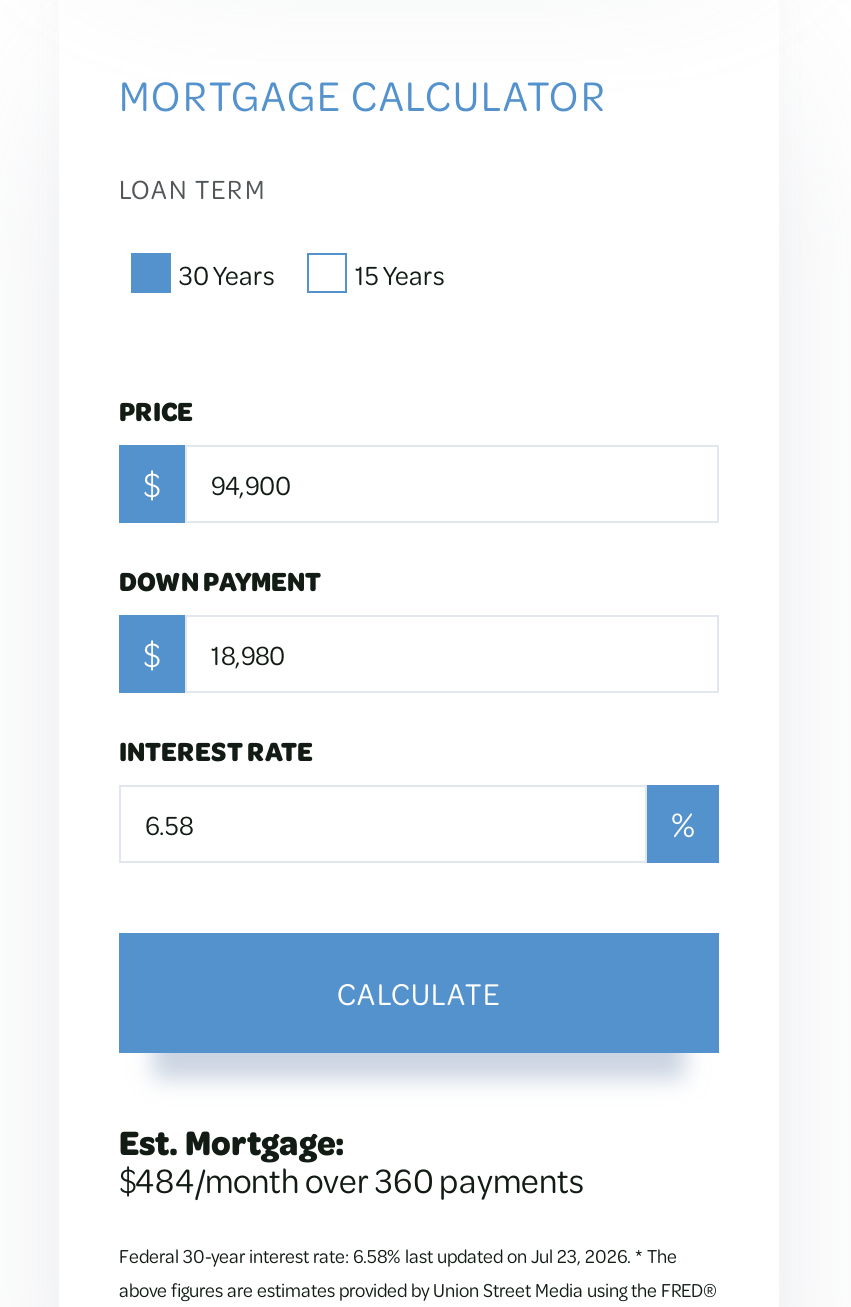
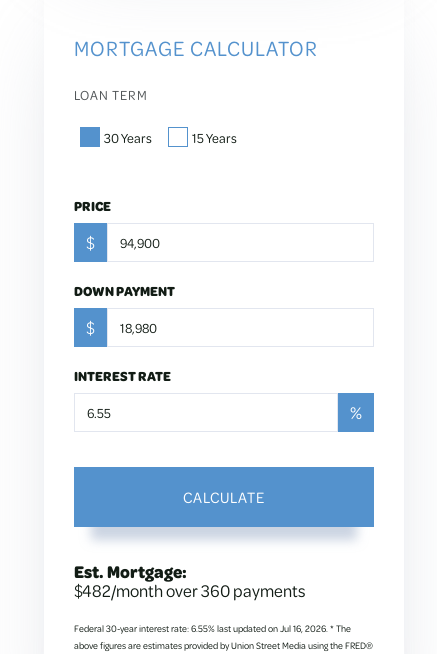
- $484/month over 360 payments
+ $482/month over 360 payments

- Federal 30-year interest rate: 6.58% last updated on Jul 23, 2026. * The
+ Federal 30-year interest rate: 6.55% last updated on Jul 16, 2026. * The
